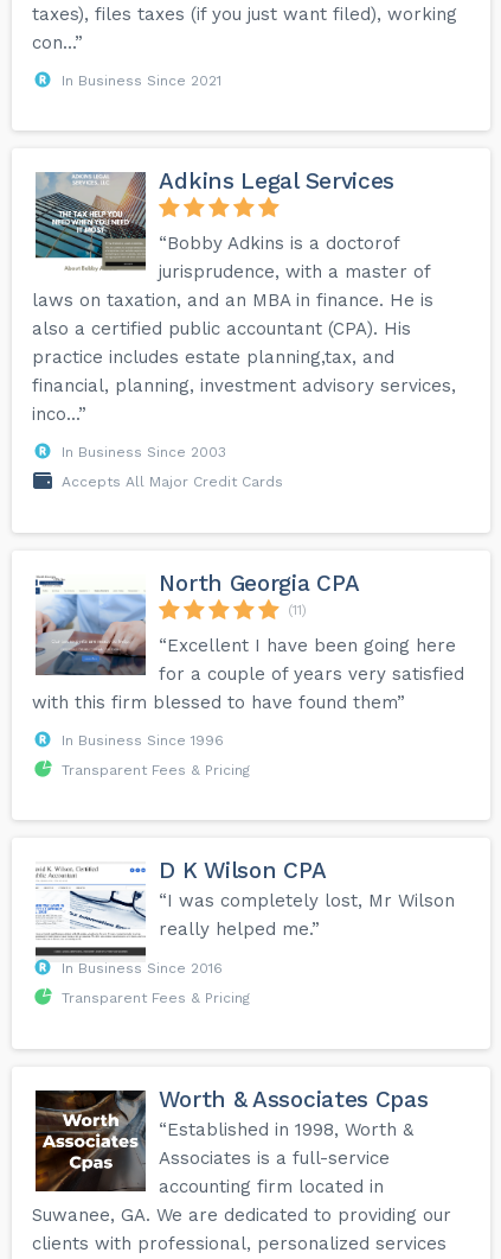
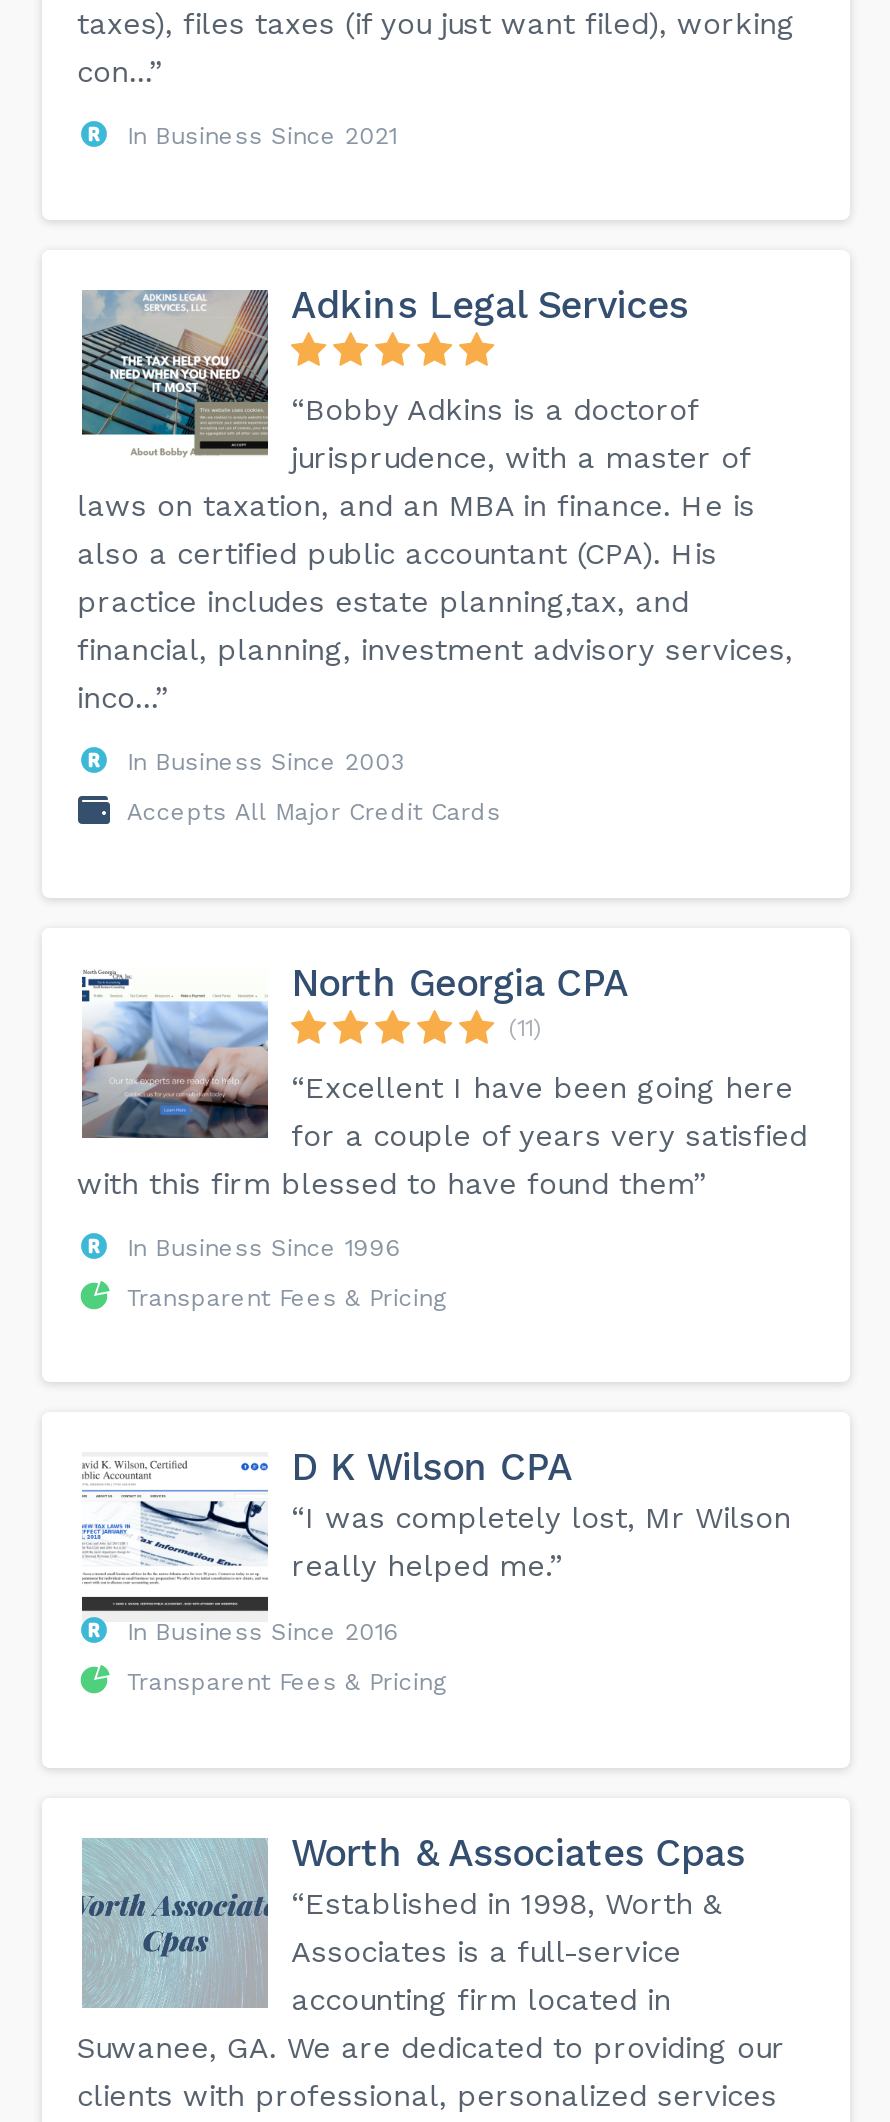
- [image]
+ [image]
